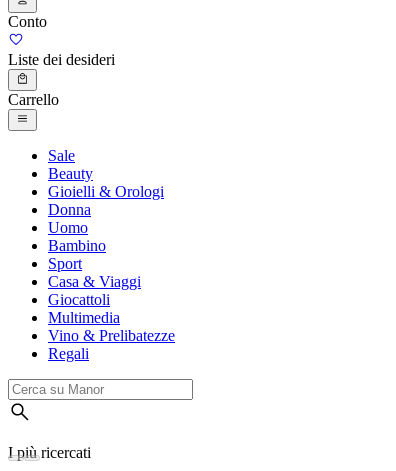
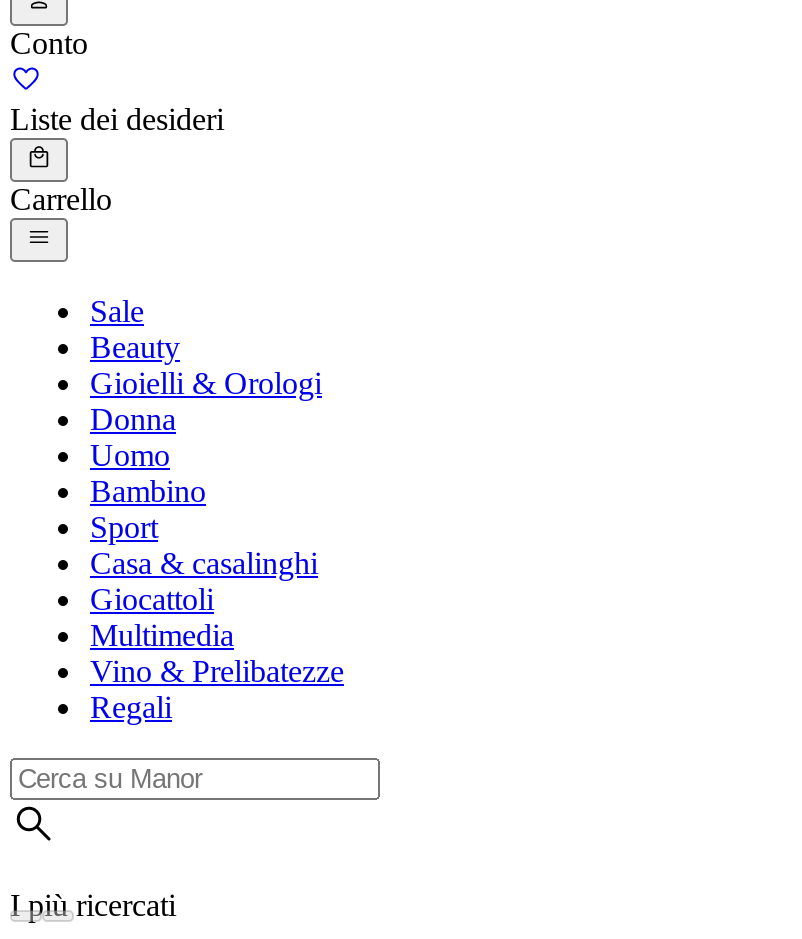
- Casa & Viaggi
+ Casa & casalinghi
